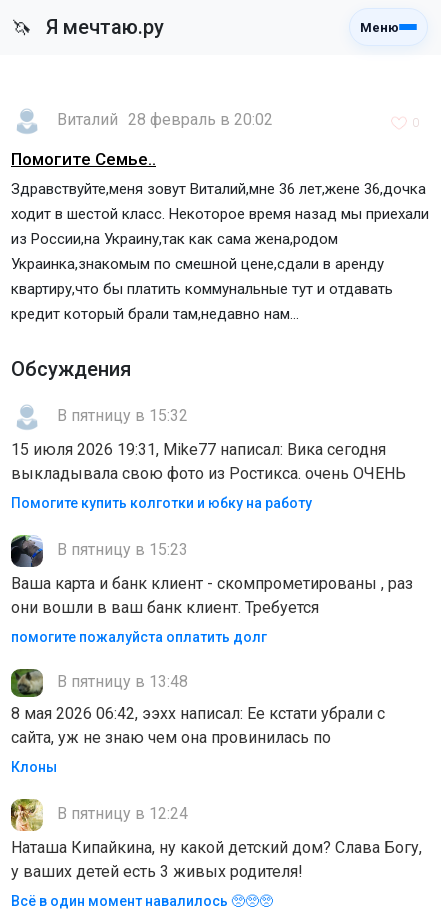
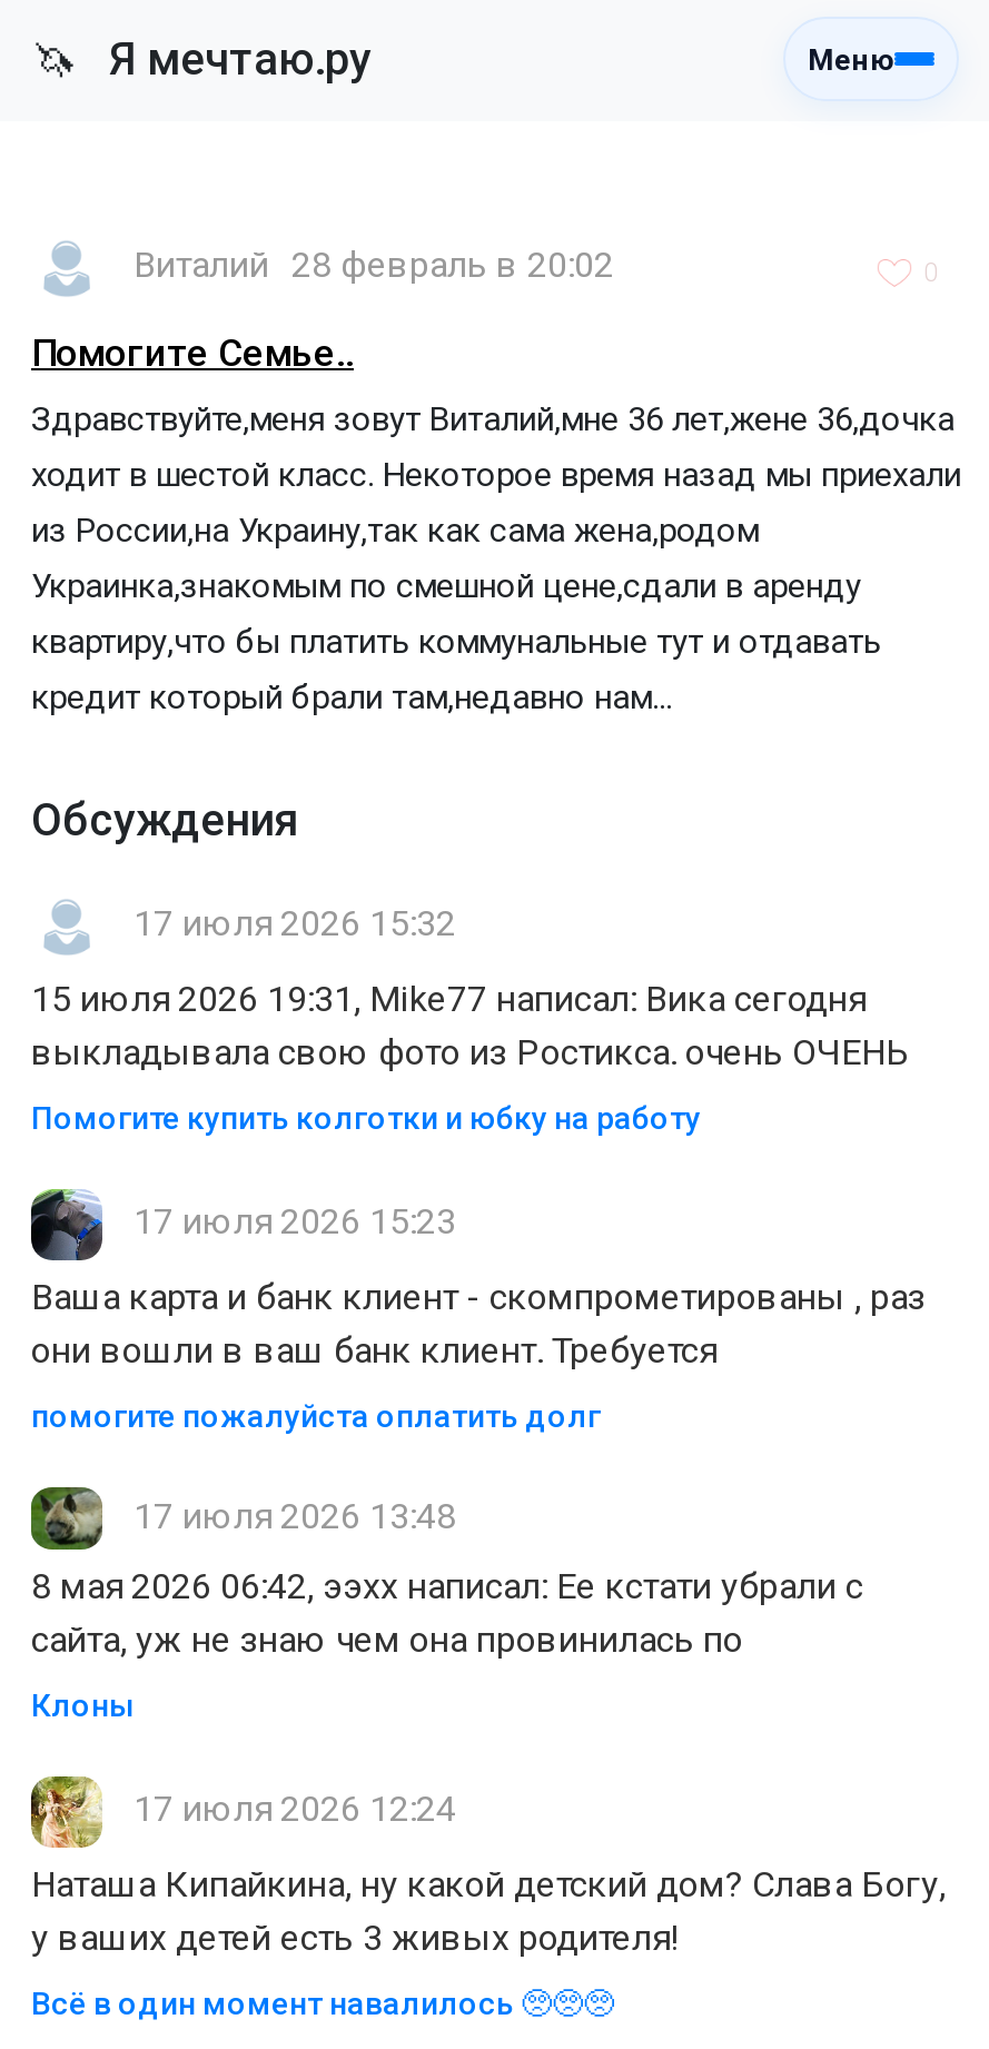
- В пятницу в 15:32
+ 17 июля 2026 15:32

- В пятницу в 15:23
+ 17 июля 2026 15:23

- В пятницу в 13:48
+ 17 июля 2026 13:48

- В пятницу в 12:24
+ 17 июля 2026 12:24
